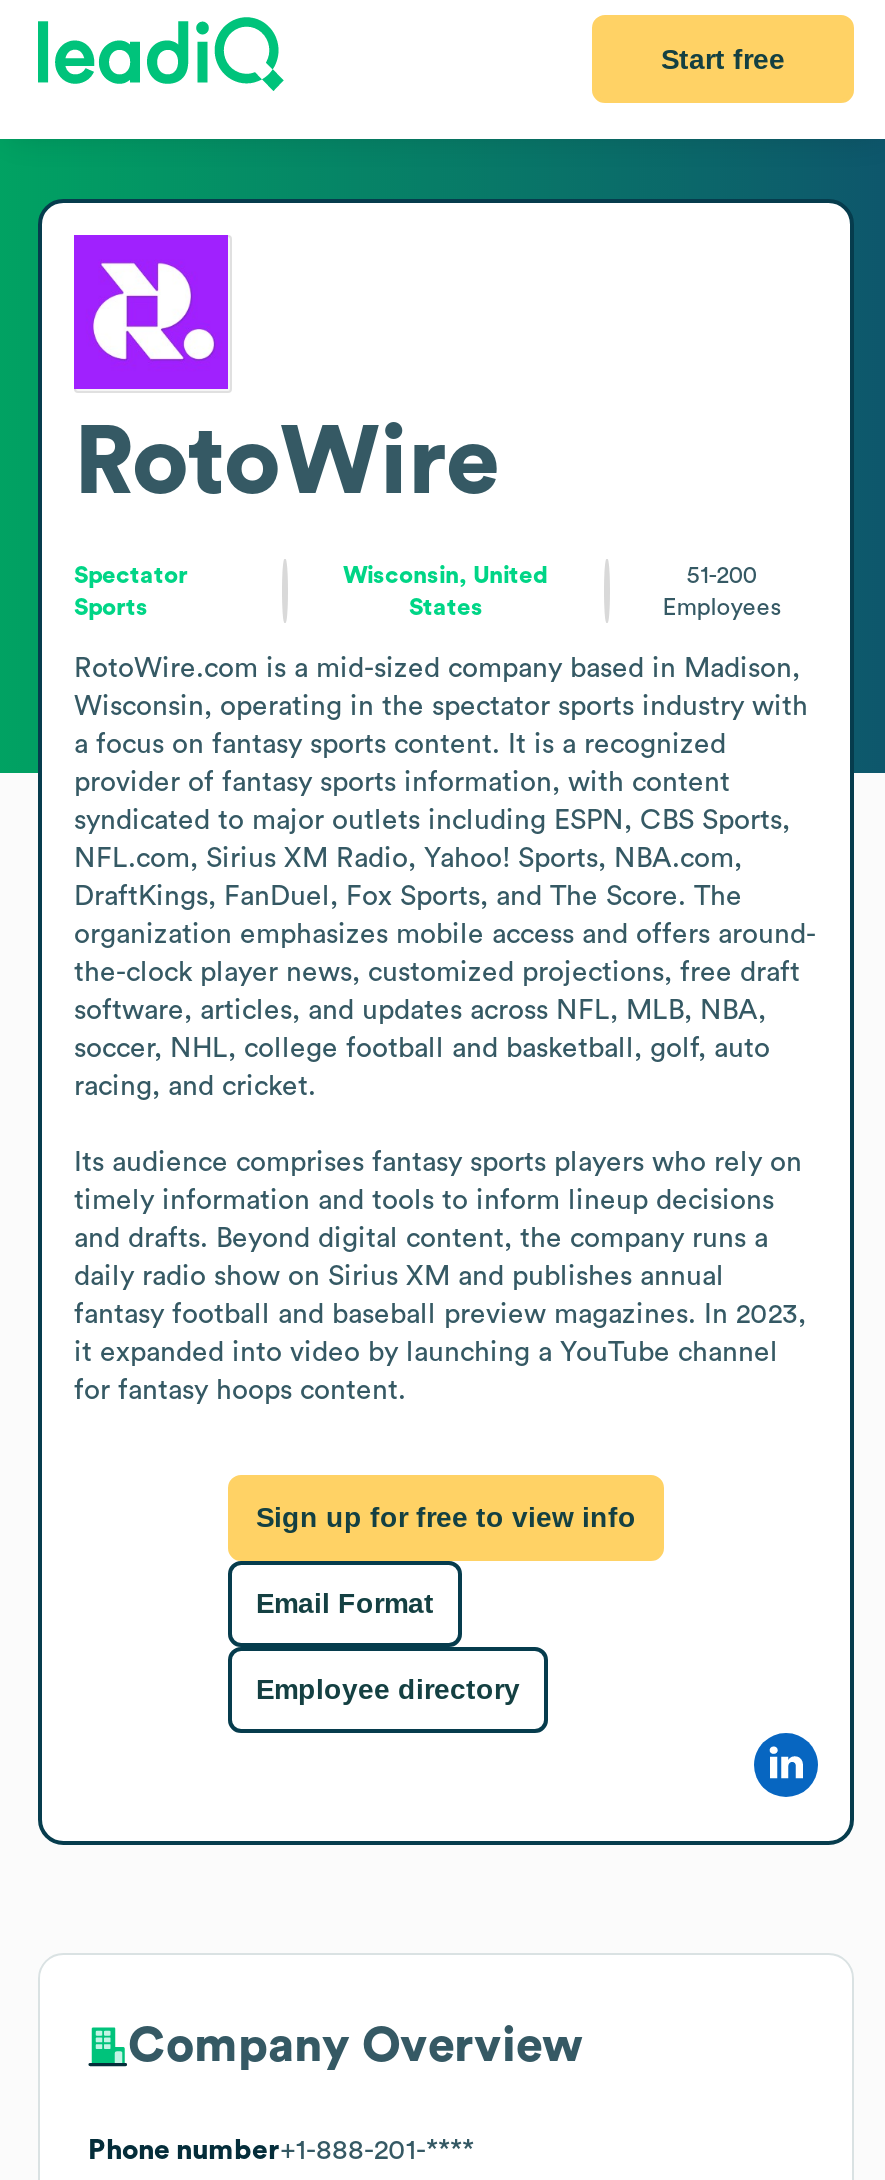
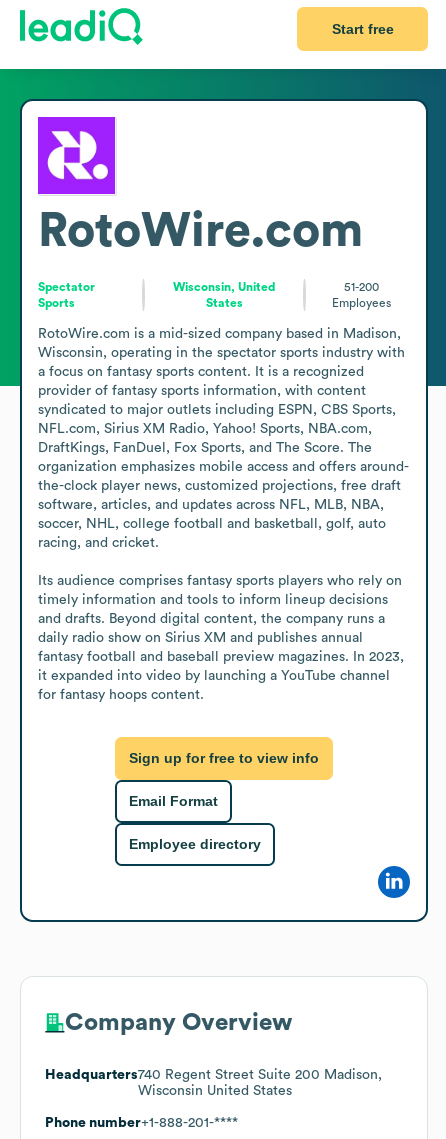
- RotoWire
+ RotoWire.com

+ Headquarters740 Regent Street Suite 200 Madison,
+ Wisconsin United States
